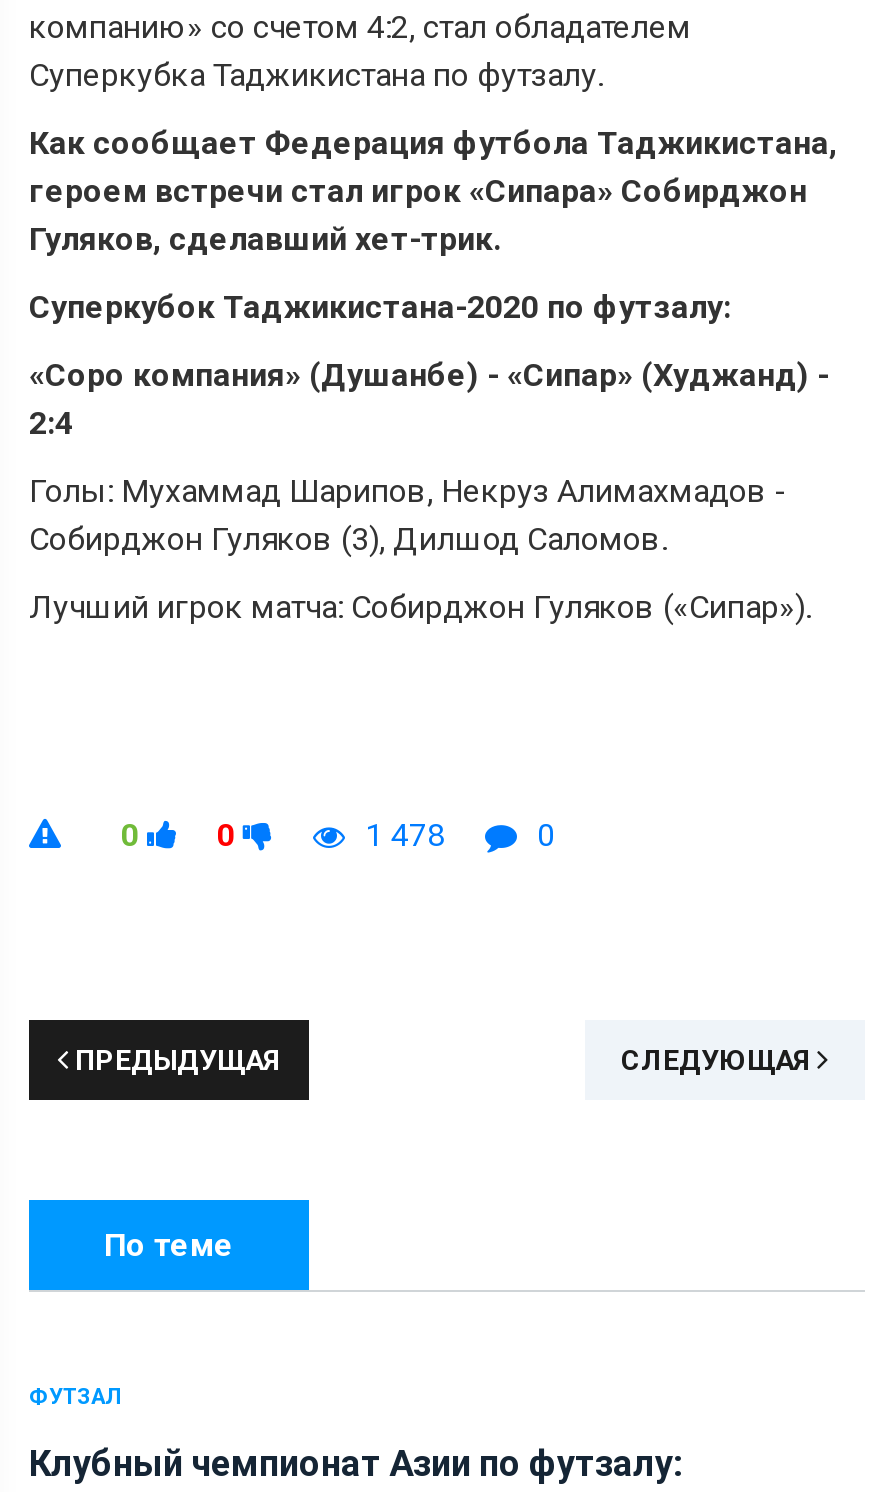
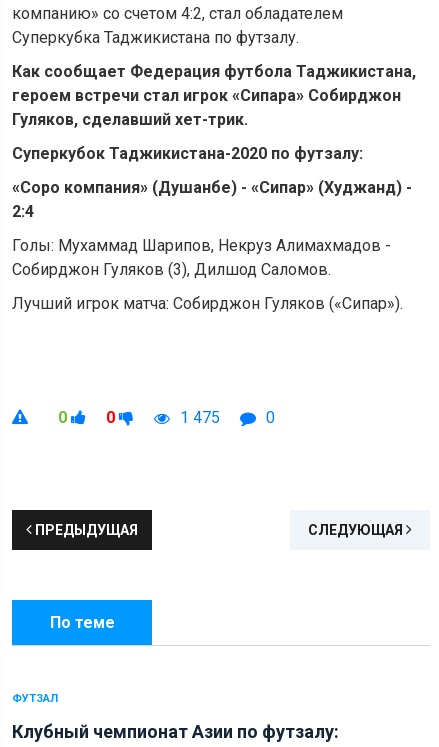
- 1 478
+ 1 475
